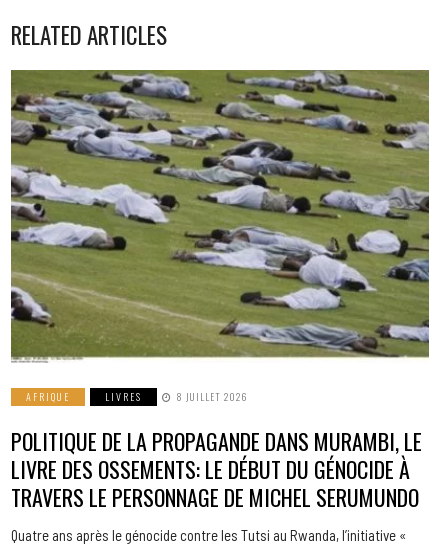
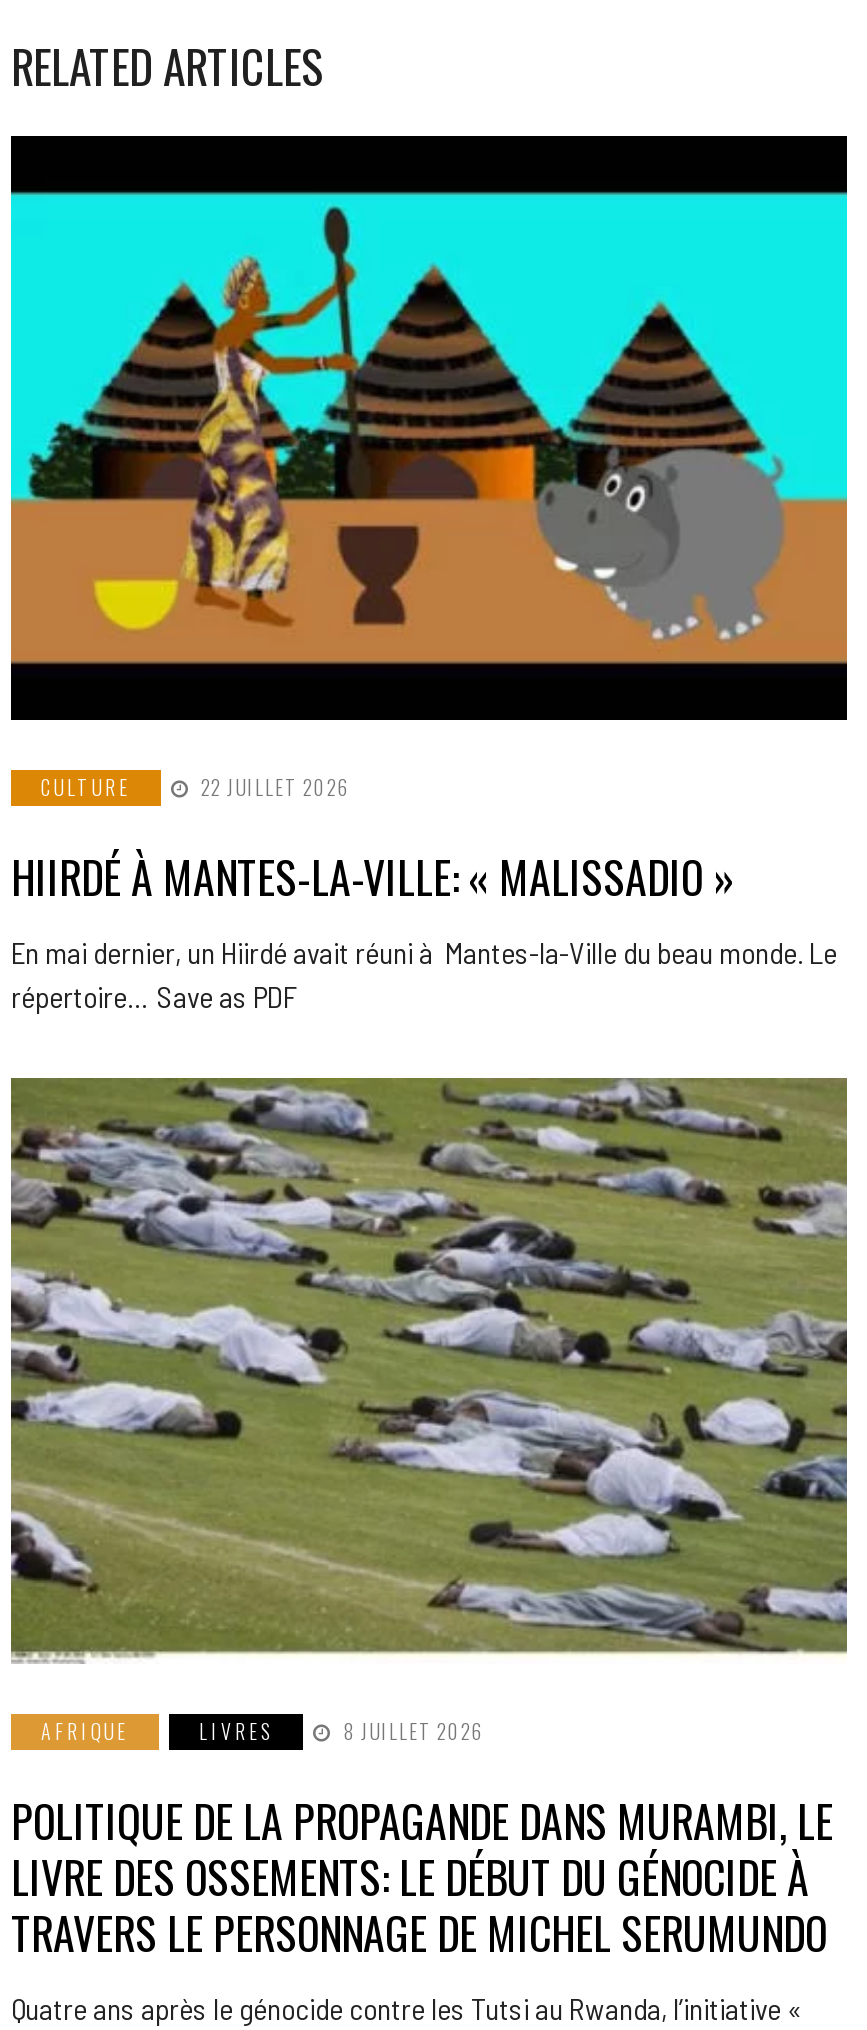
+ [image]
+ CULTURE
+ 22 JUILLET 2026
+ HIIRDÉ À MANTES-LA-VILLE: « MALISSADIO »
+ En mai dernier, un Hiirdé avait réuni à Mantes-la-Ville du beau monde. Le
+ répertoire… Save as PDF
